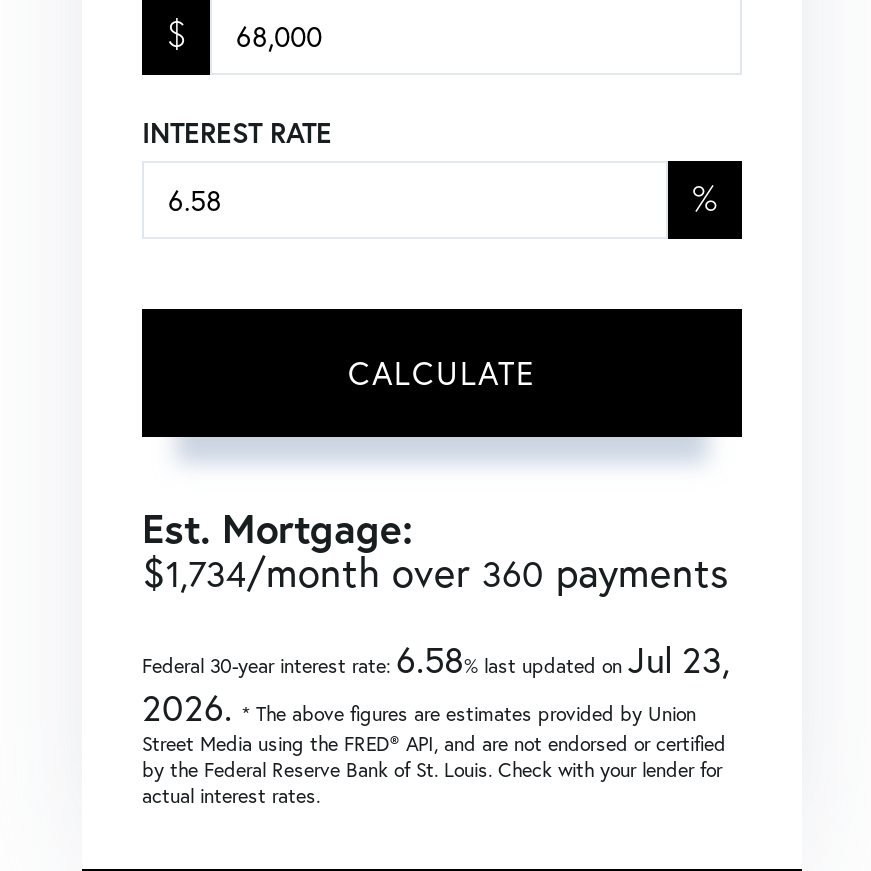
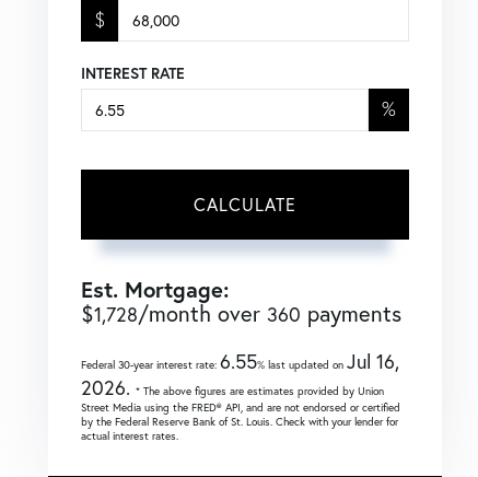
- $1,734/month over 360 payments
+ $1,728/month over 360 payments

- Federal 30-year interest rate:6.58% last updated onJul 23,
+ Federal 30-year interest rate:6.55% last updated onJul 16,
